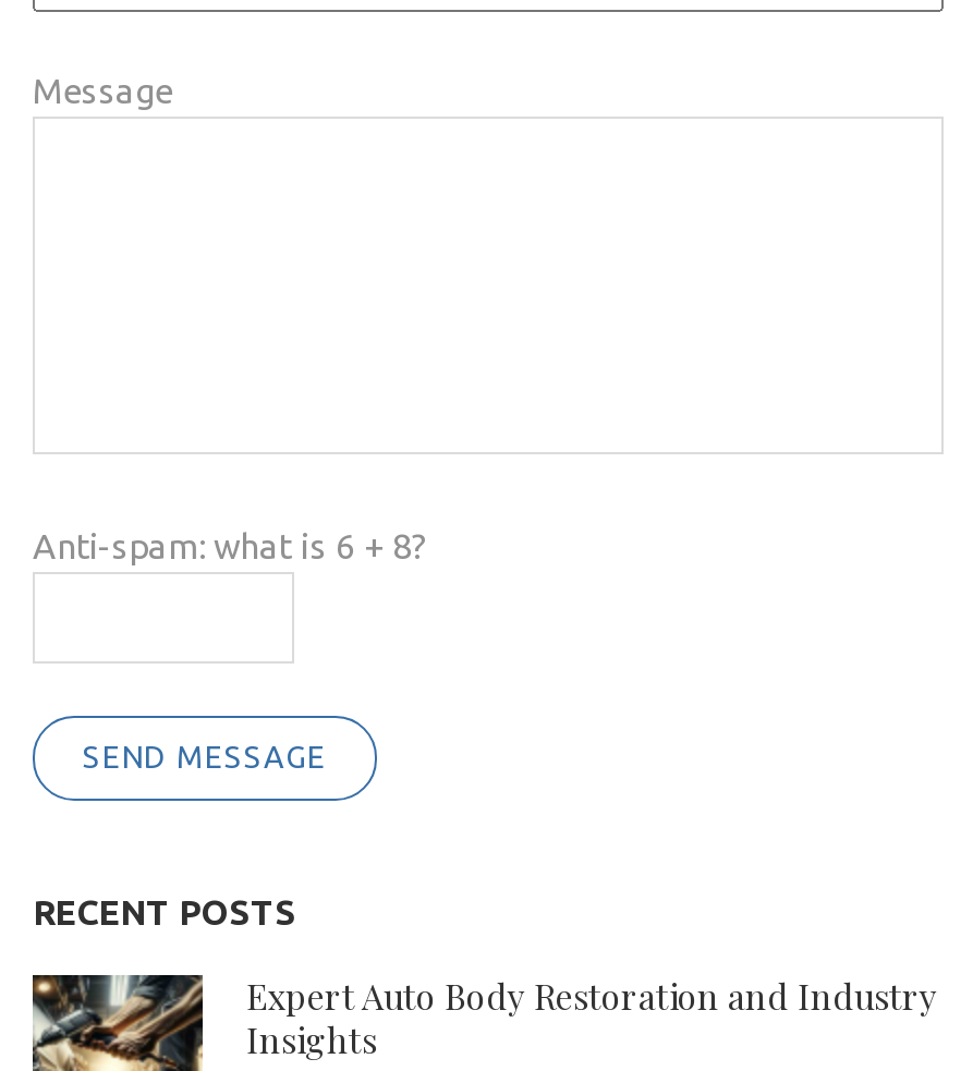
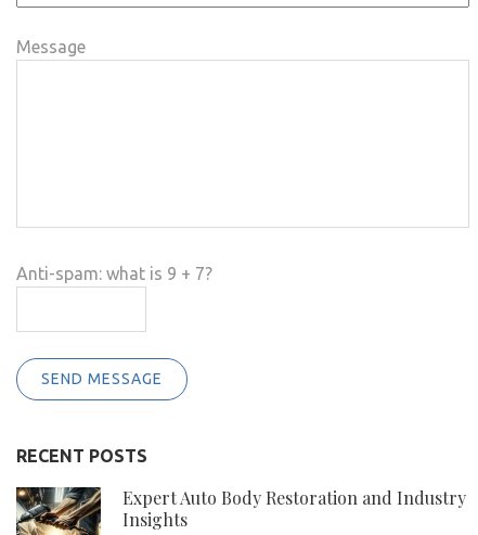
- Anti-spam: what is 6 + 8?
+ Anti-spam: what is 9 + 7?
